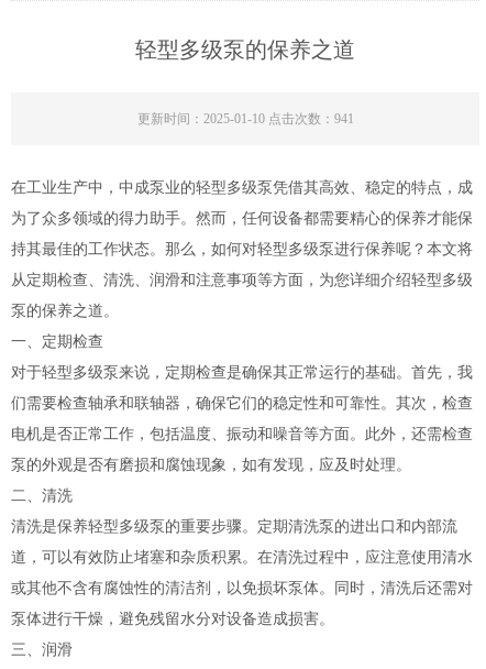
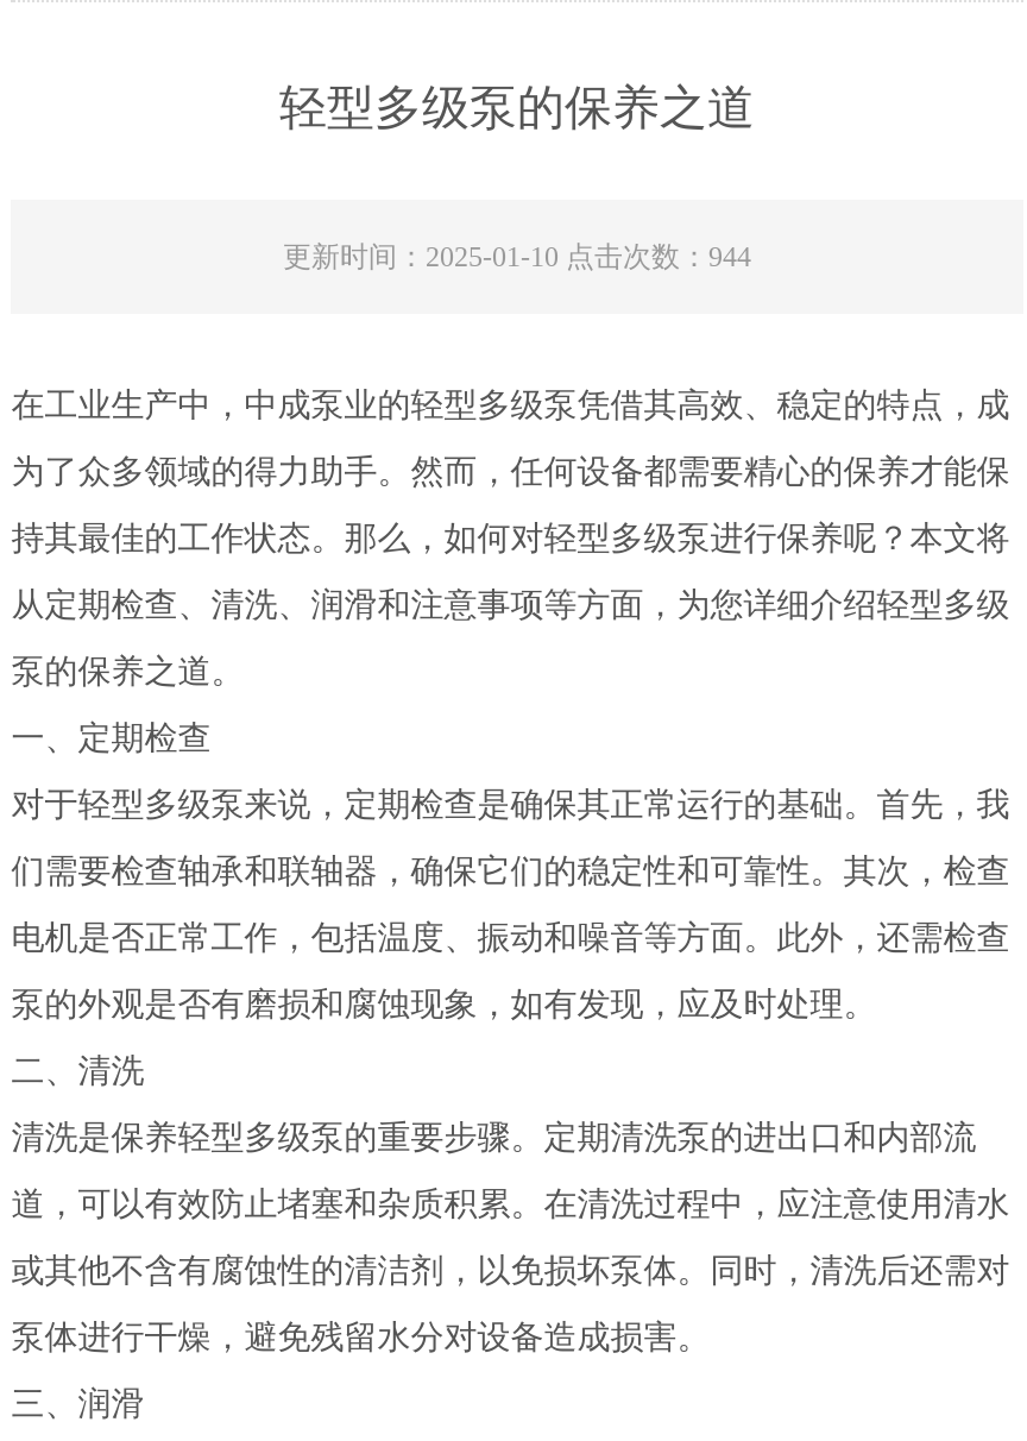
- 更新时间：2025-01-10 点击次数：941
+ 更新时间：2025-01-10 点击次数：944
